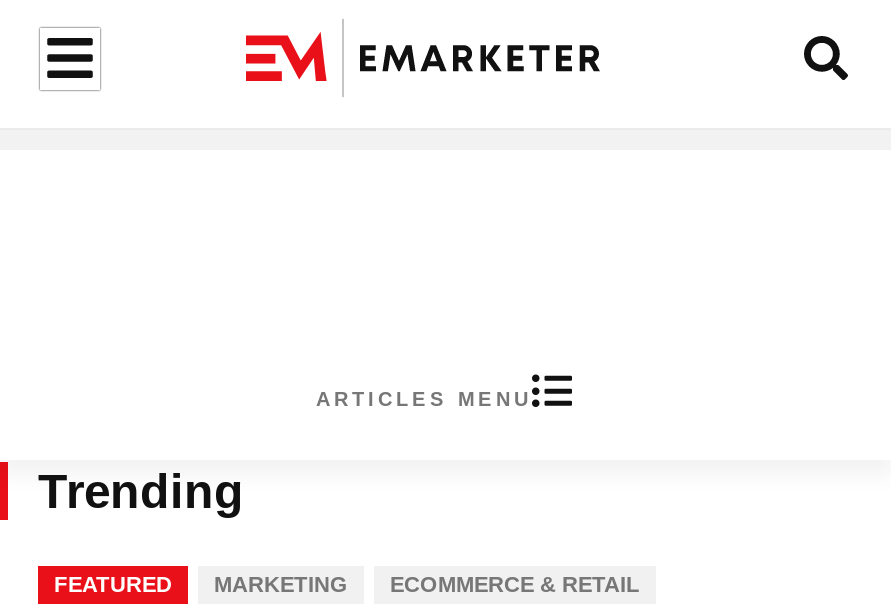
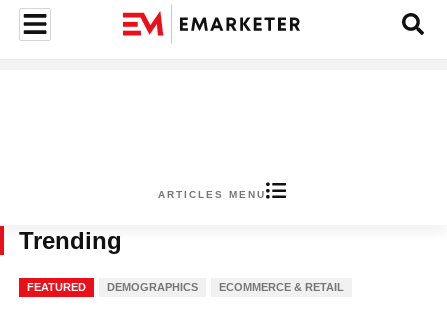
- MARKETING
+ DEMOGRAPHICS
